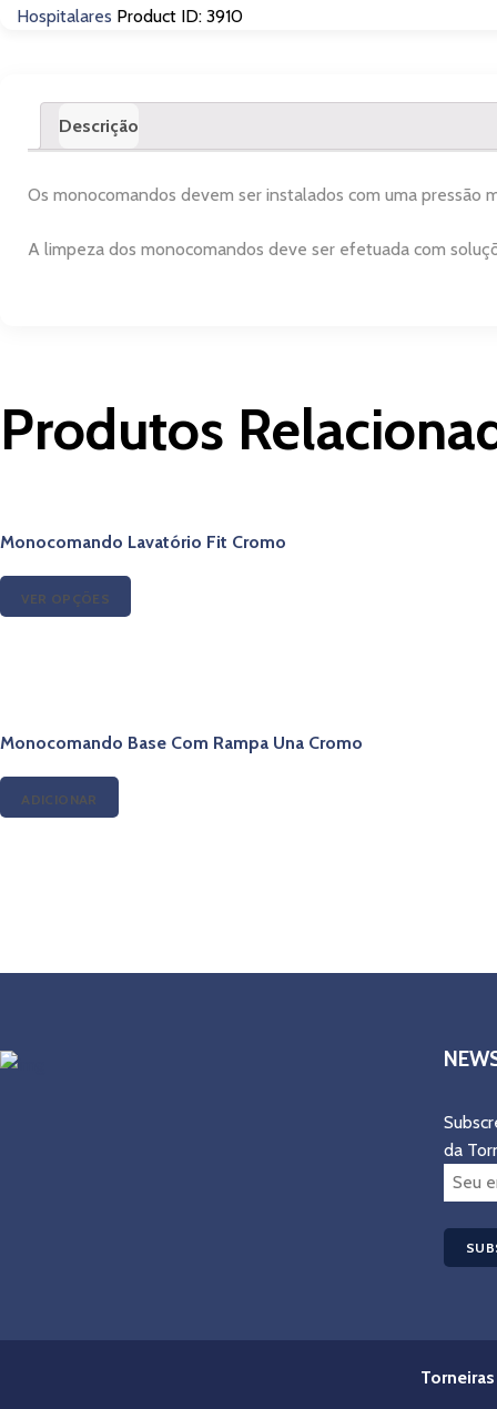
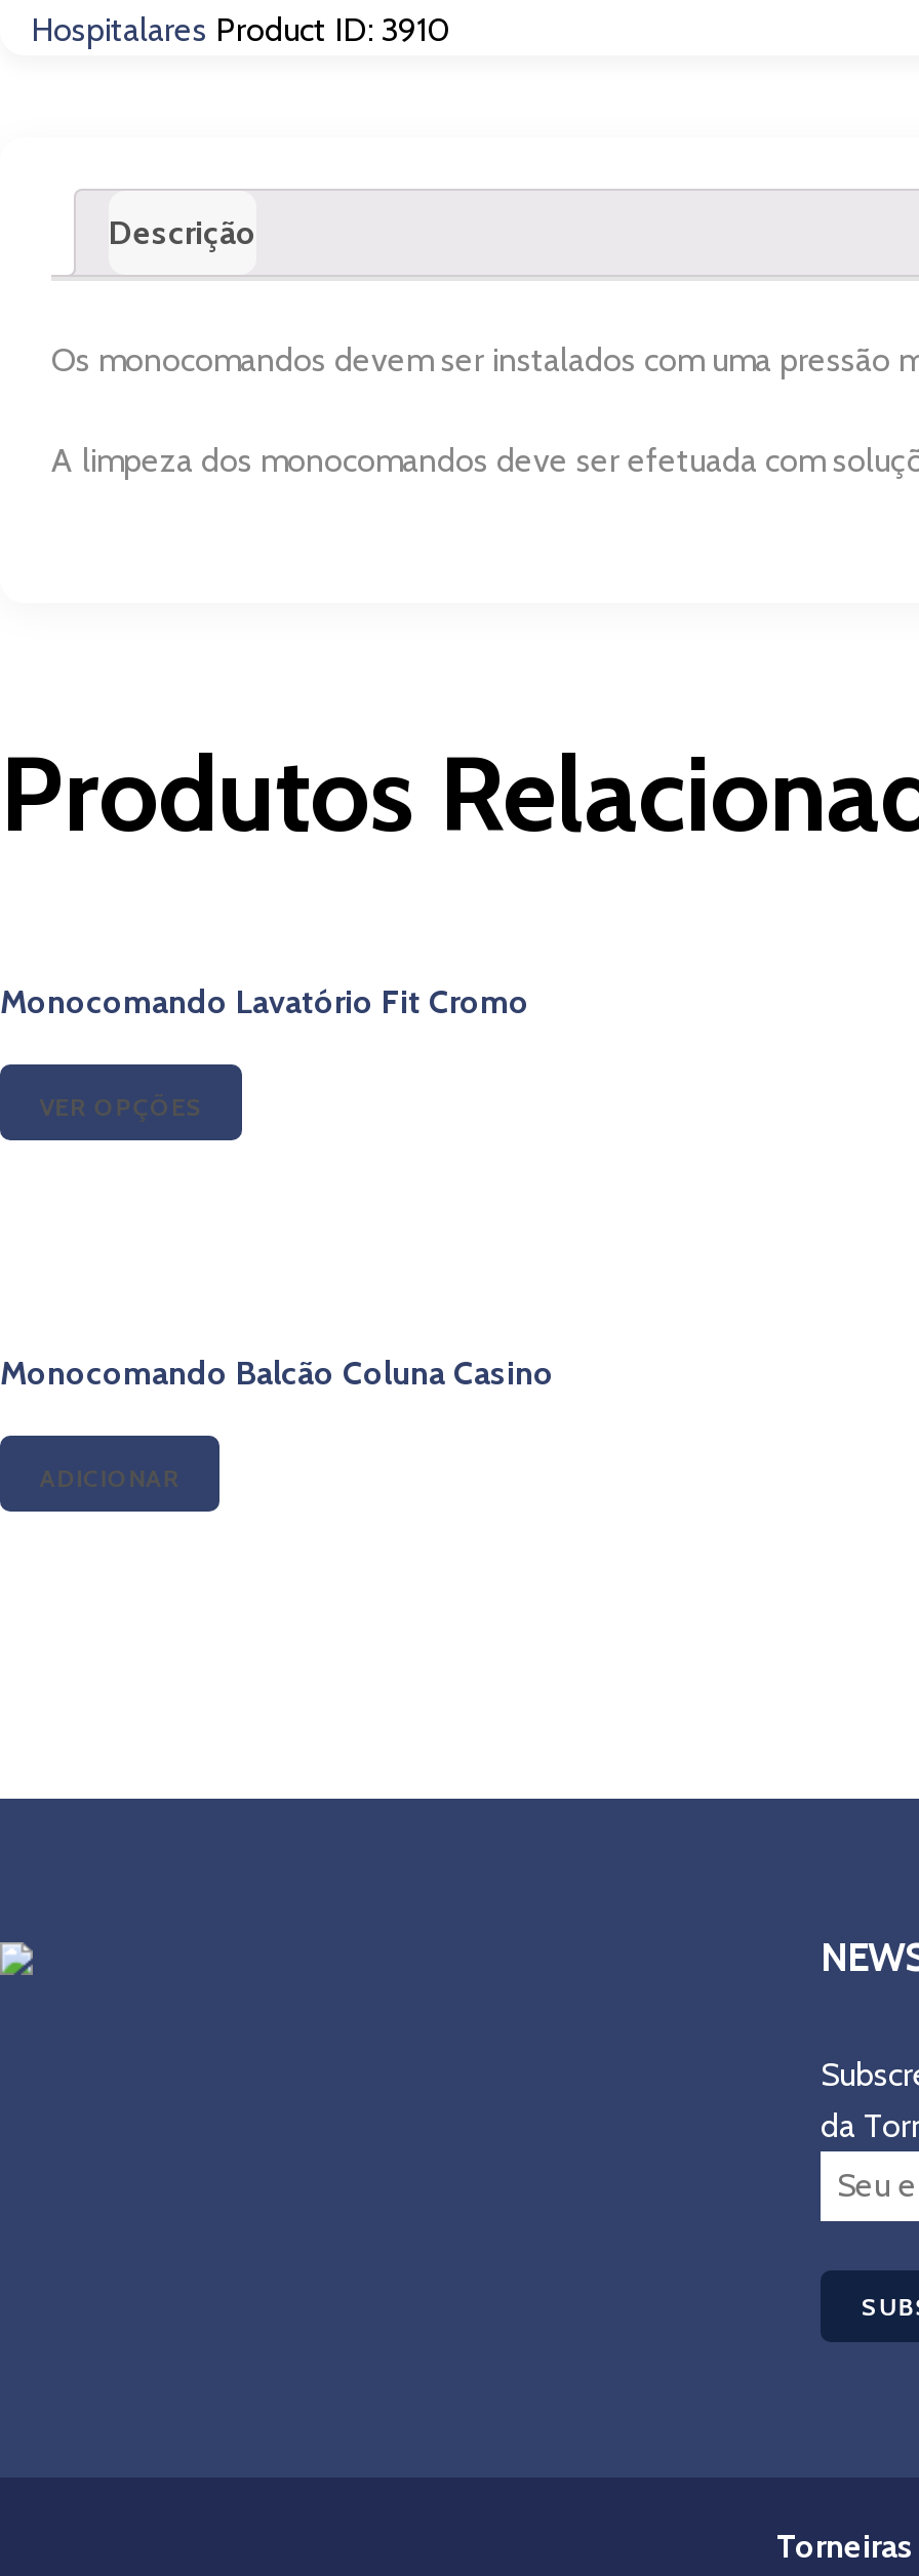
- Monocomando Base Com Rampa Una Cromo
+ Monocomando Balcão Coluna Casino
